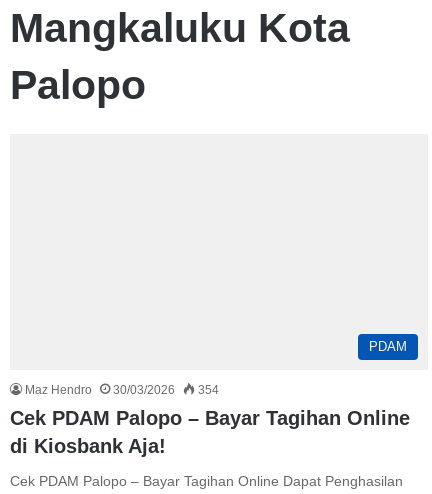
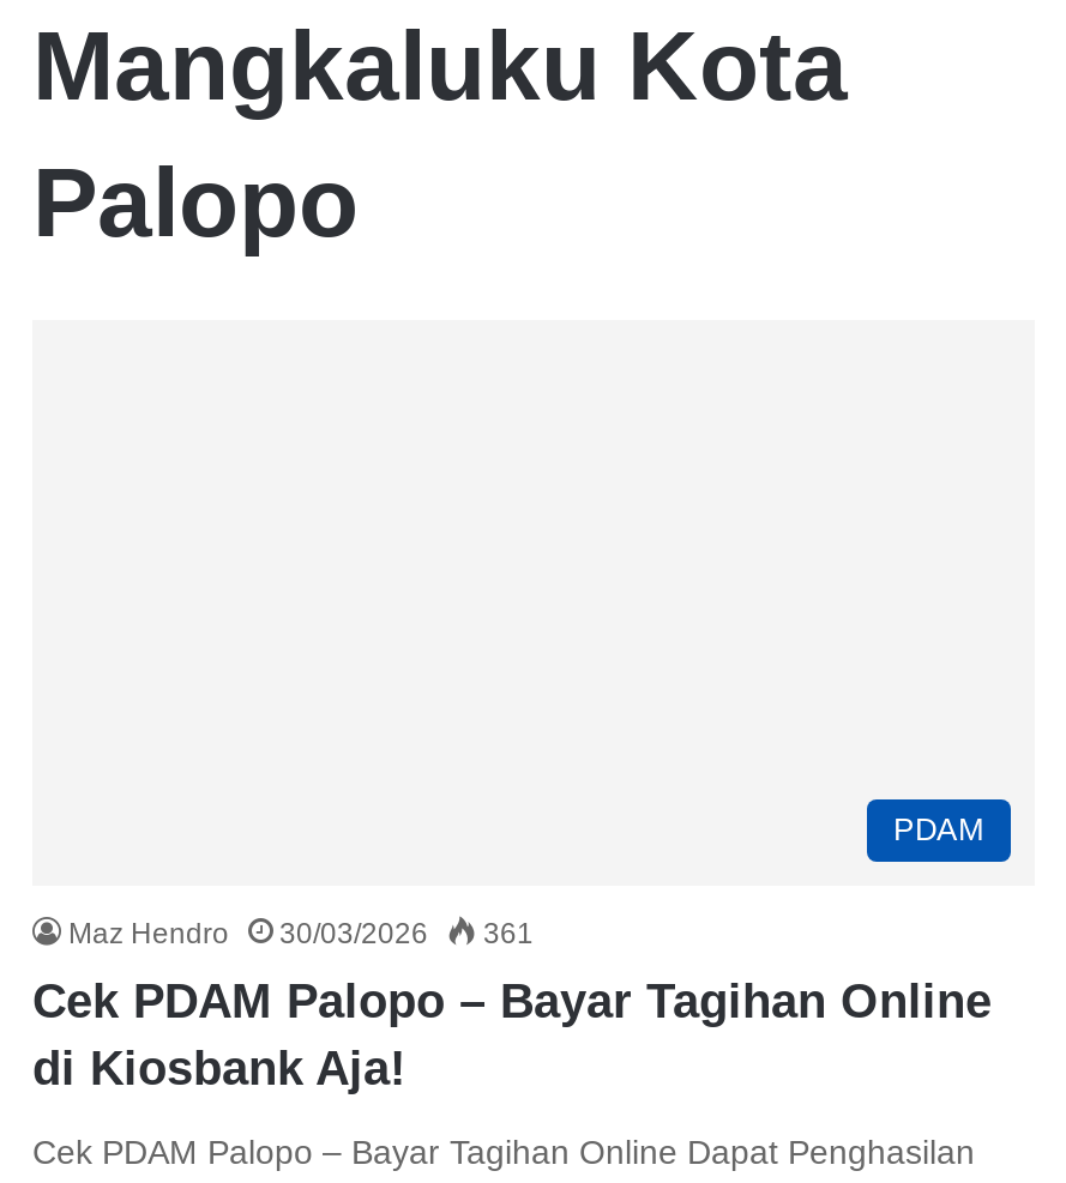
- Maz Hendro 30/03/2026 354
+ Maz Hendro 30/03/2026 361
